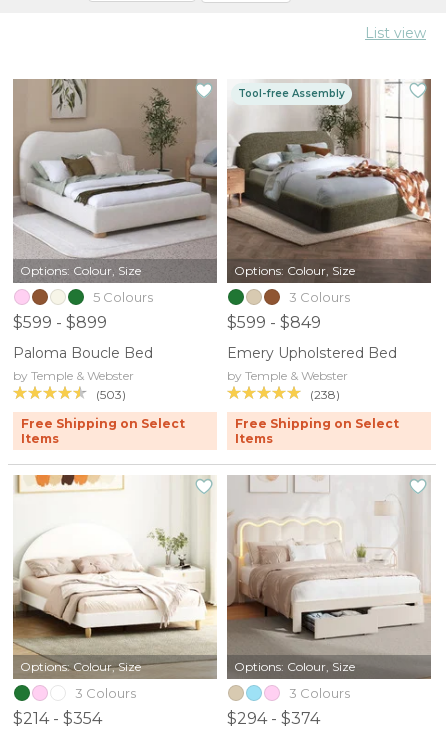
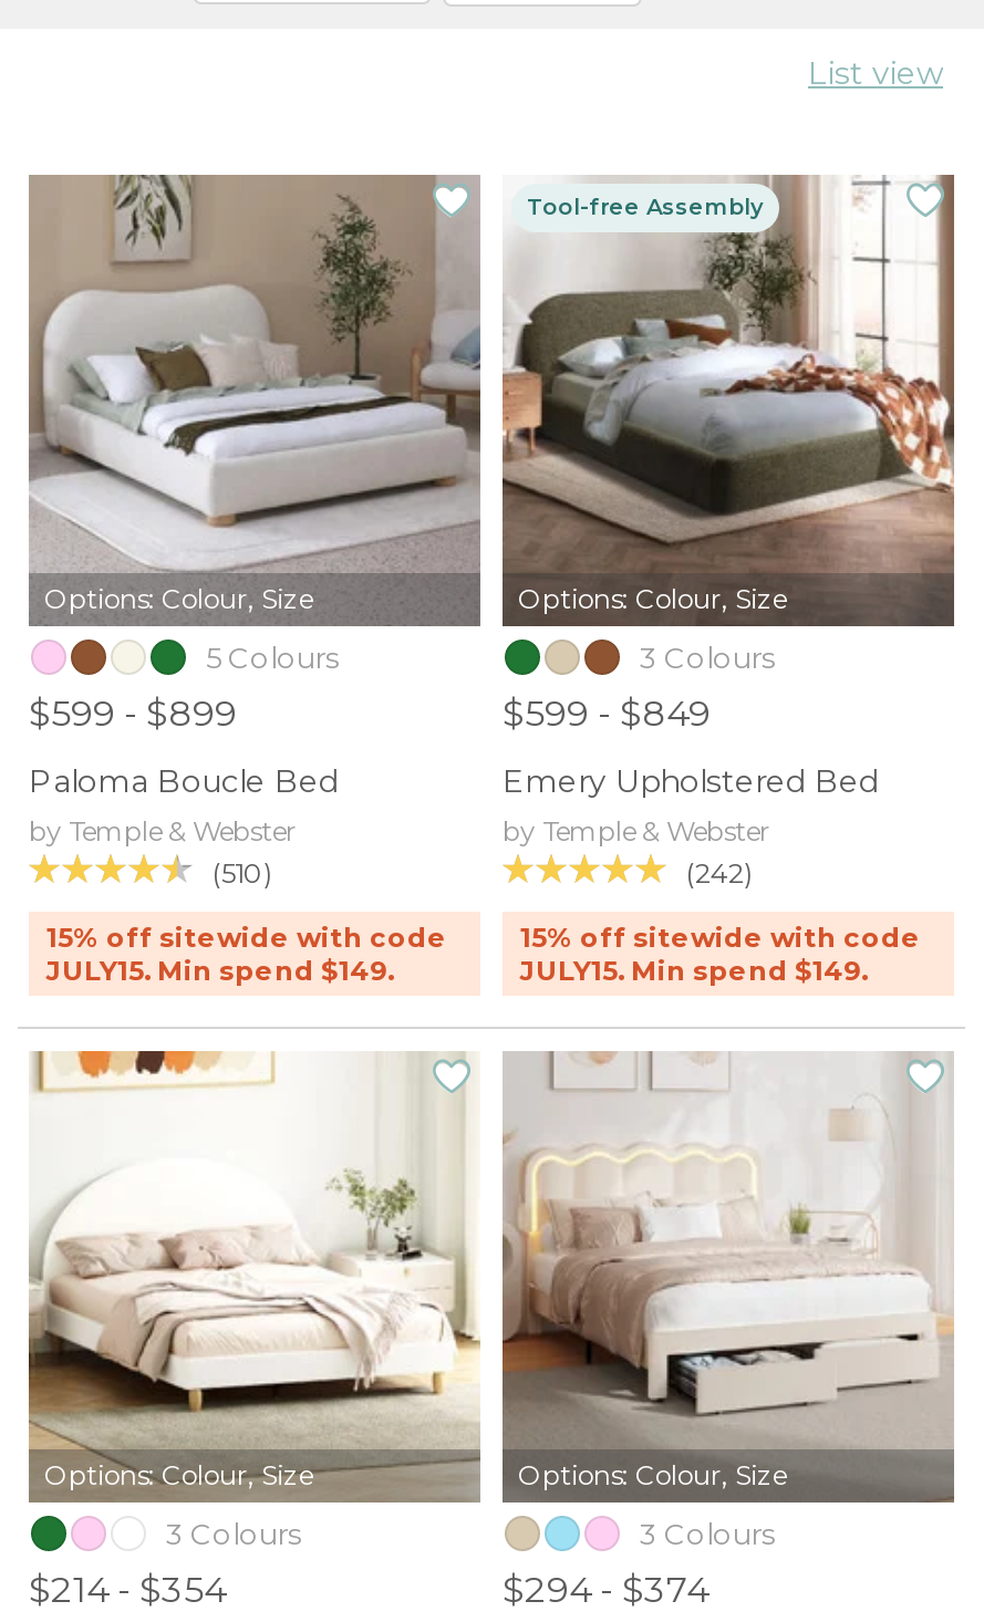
- (503)
+ (510)

- (238)
+ (242)

- Free Shipping on Select
- Items
+ 15% off sitewide with code
+ JULY15. Min spend $149.

- Free Shipping on Select
- Items
+ 15% off sitewide with code
+ JULY15. Min spend $149.
